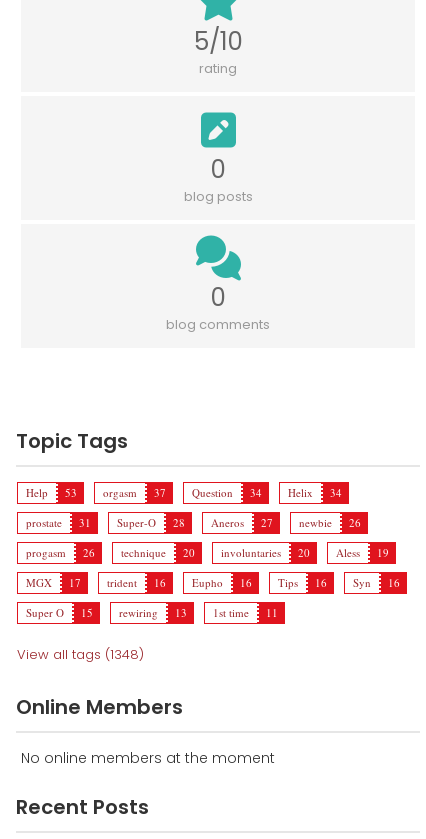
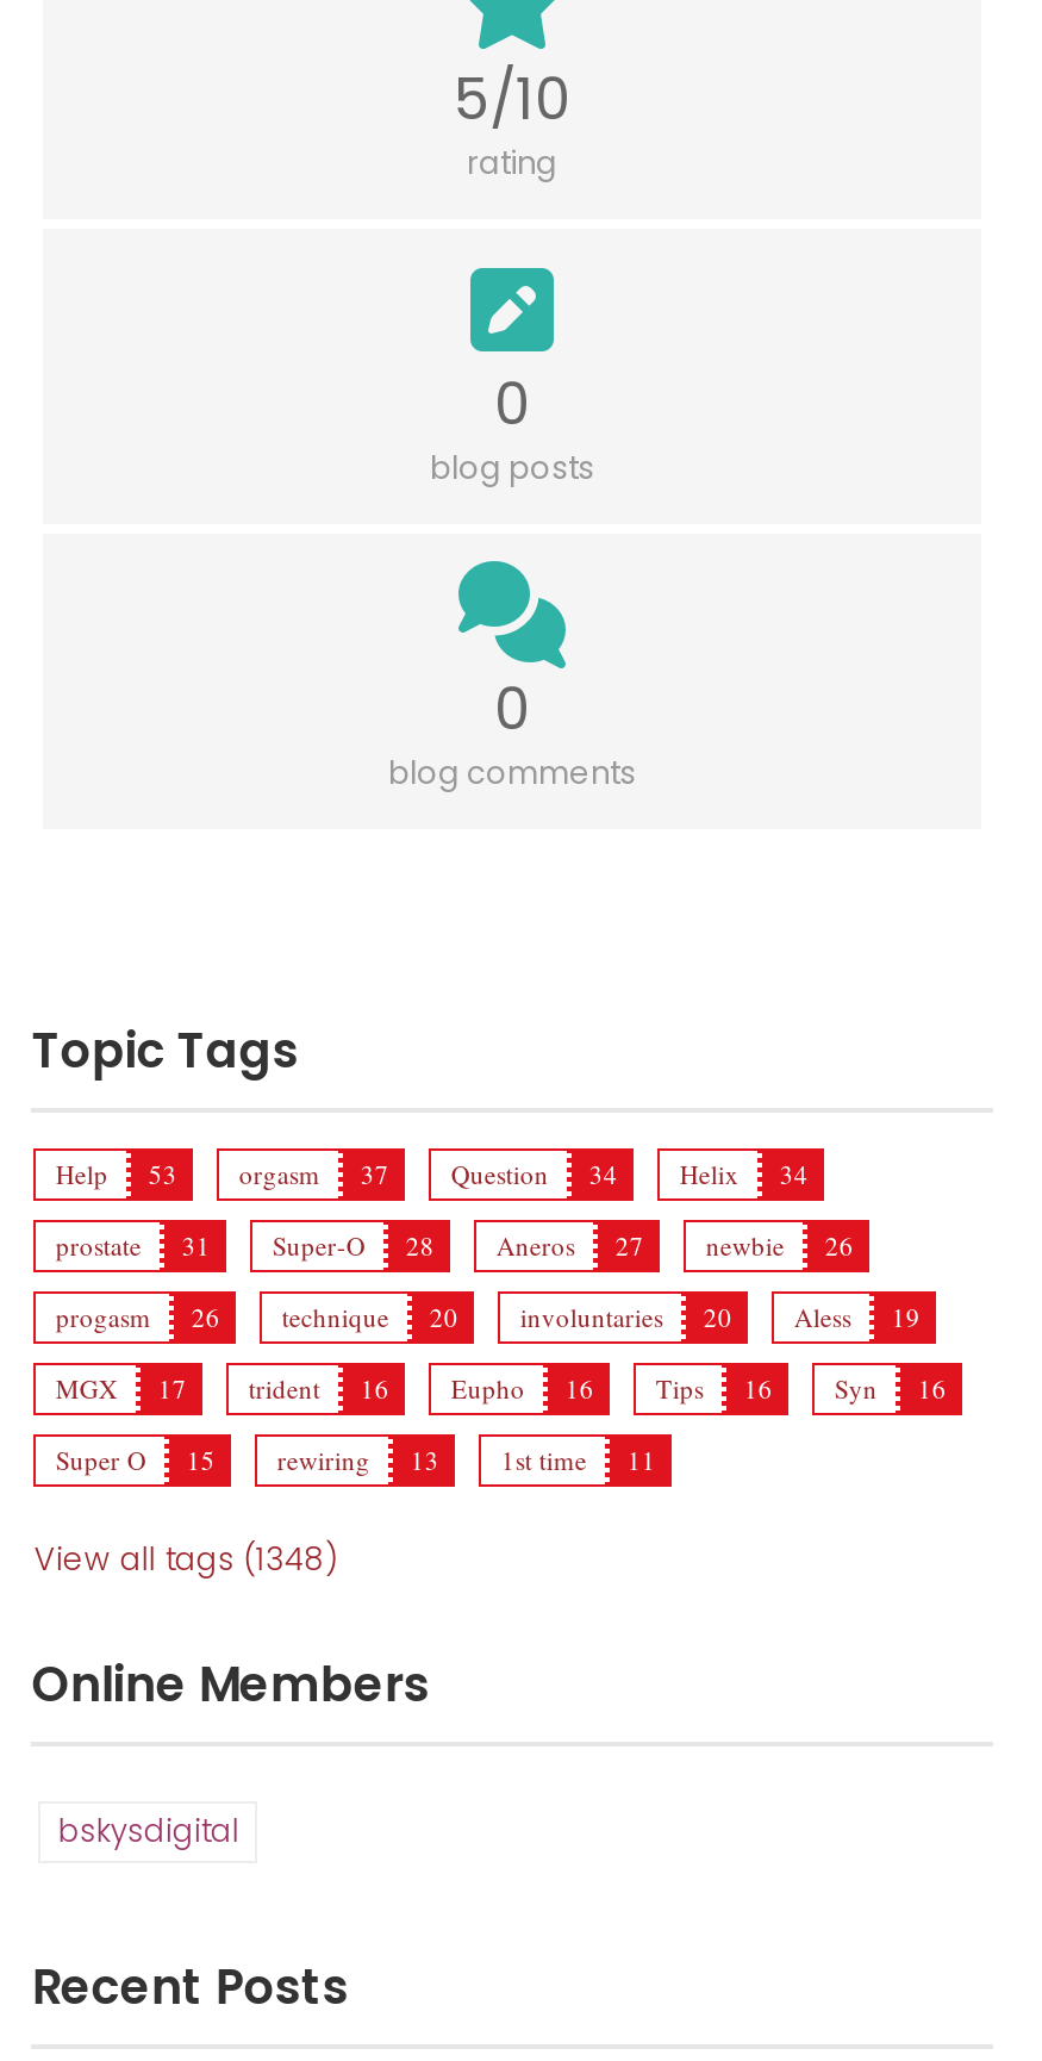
- No online members at the moment
+ bskysdigital
